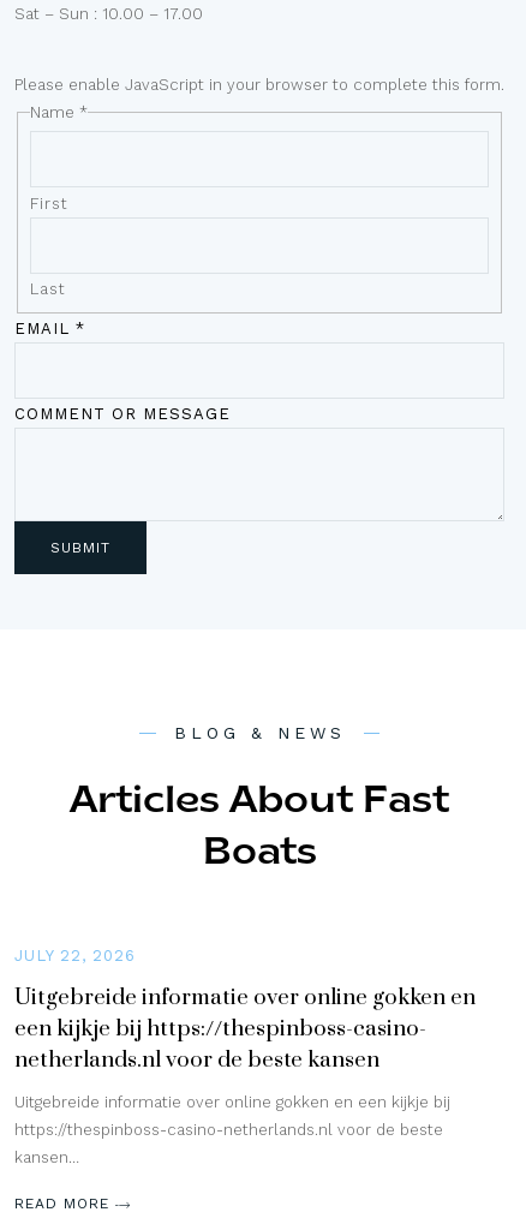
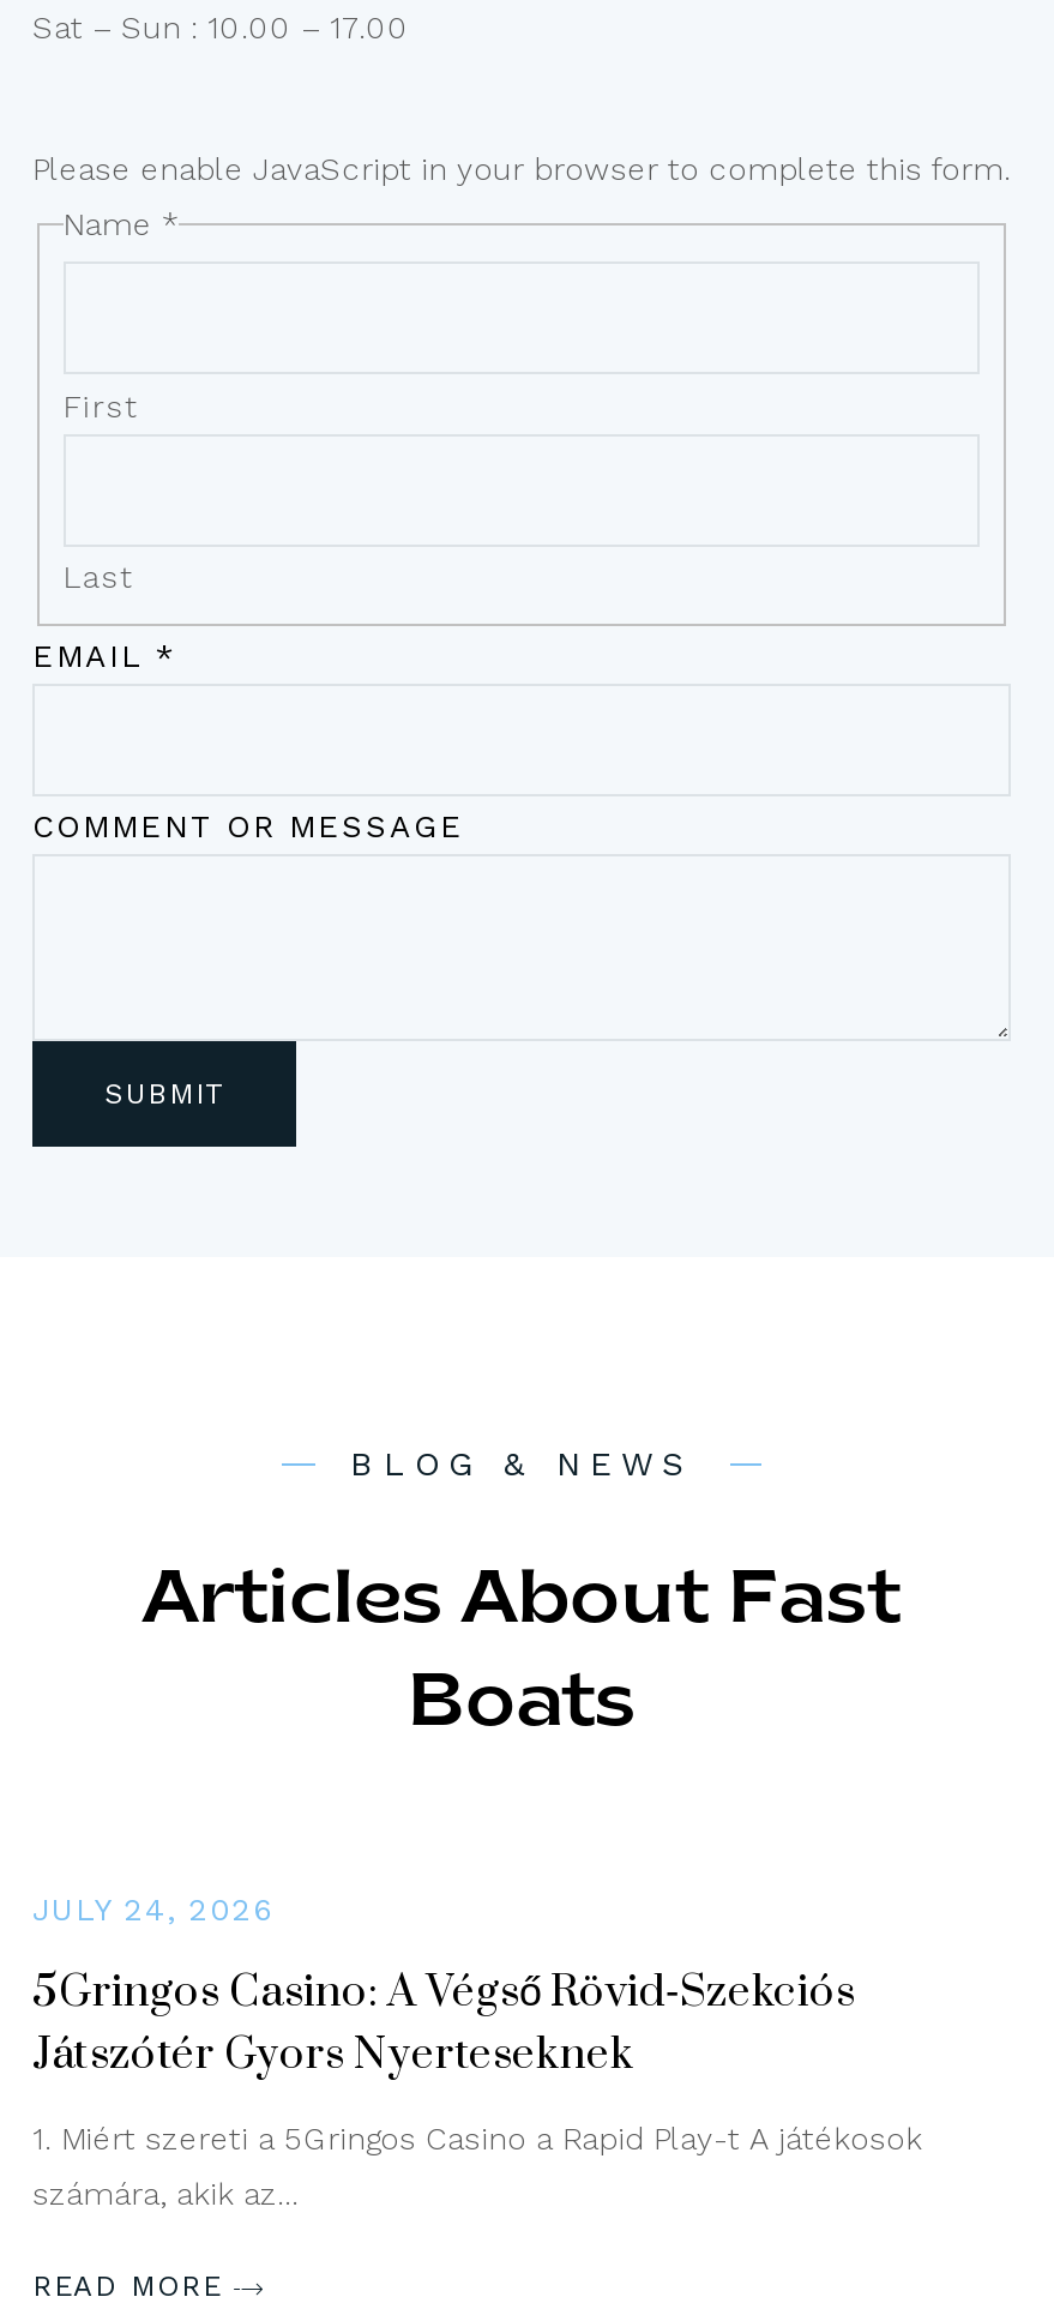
- JULY 22, 2026
- Uitgebreide informatie over online gokken en
- een kijkje bij https://thespinboss-casino-
- netherlands.nl voor de beste kansen
- Uitgebreide informatie over online gokken en een kijkje bij
- https://thespinboss-casino-netherlands.nl voor de beste
- kansen…
+ JULY 24, 2026
+ 5Gringos Casino: A Végső Rövid‑Szekciós
+ Játszótér Gyors Nyerteseknek
+ 1. Miért szereti a 5Gringos Casino a Rapid Play-t A játékosok
+ számára, akik az…
